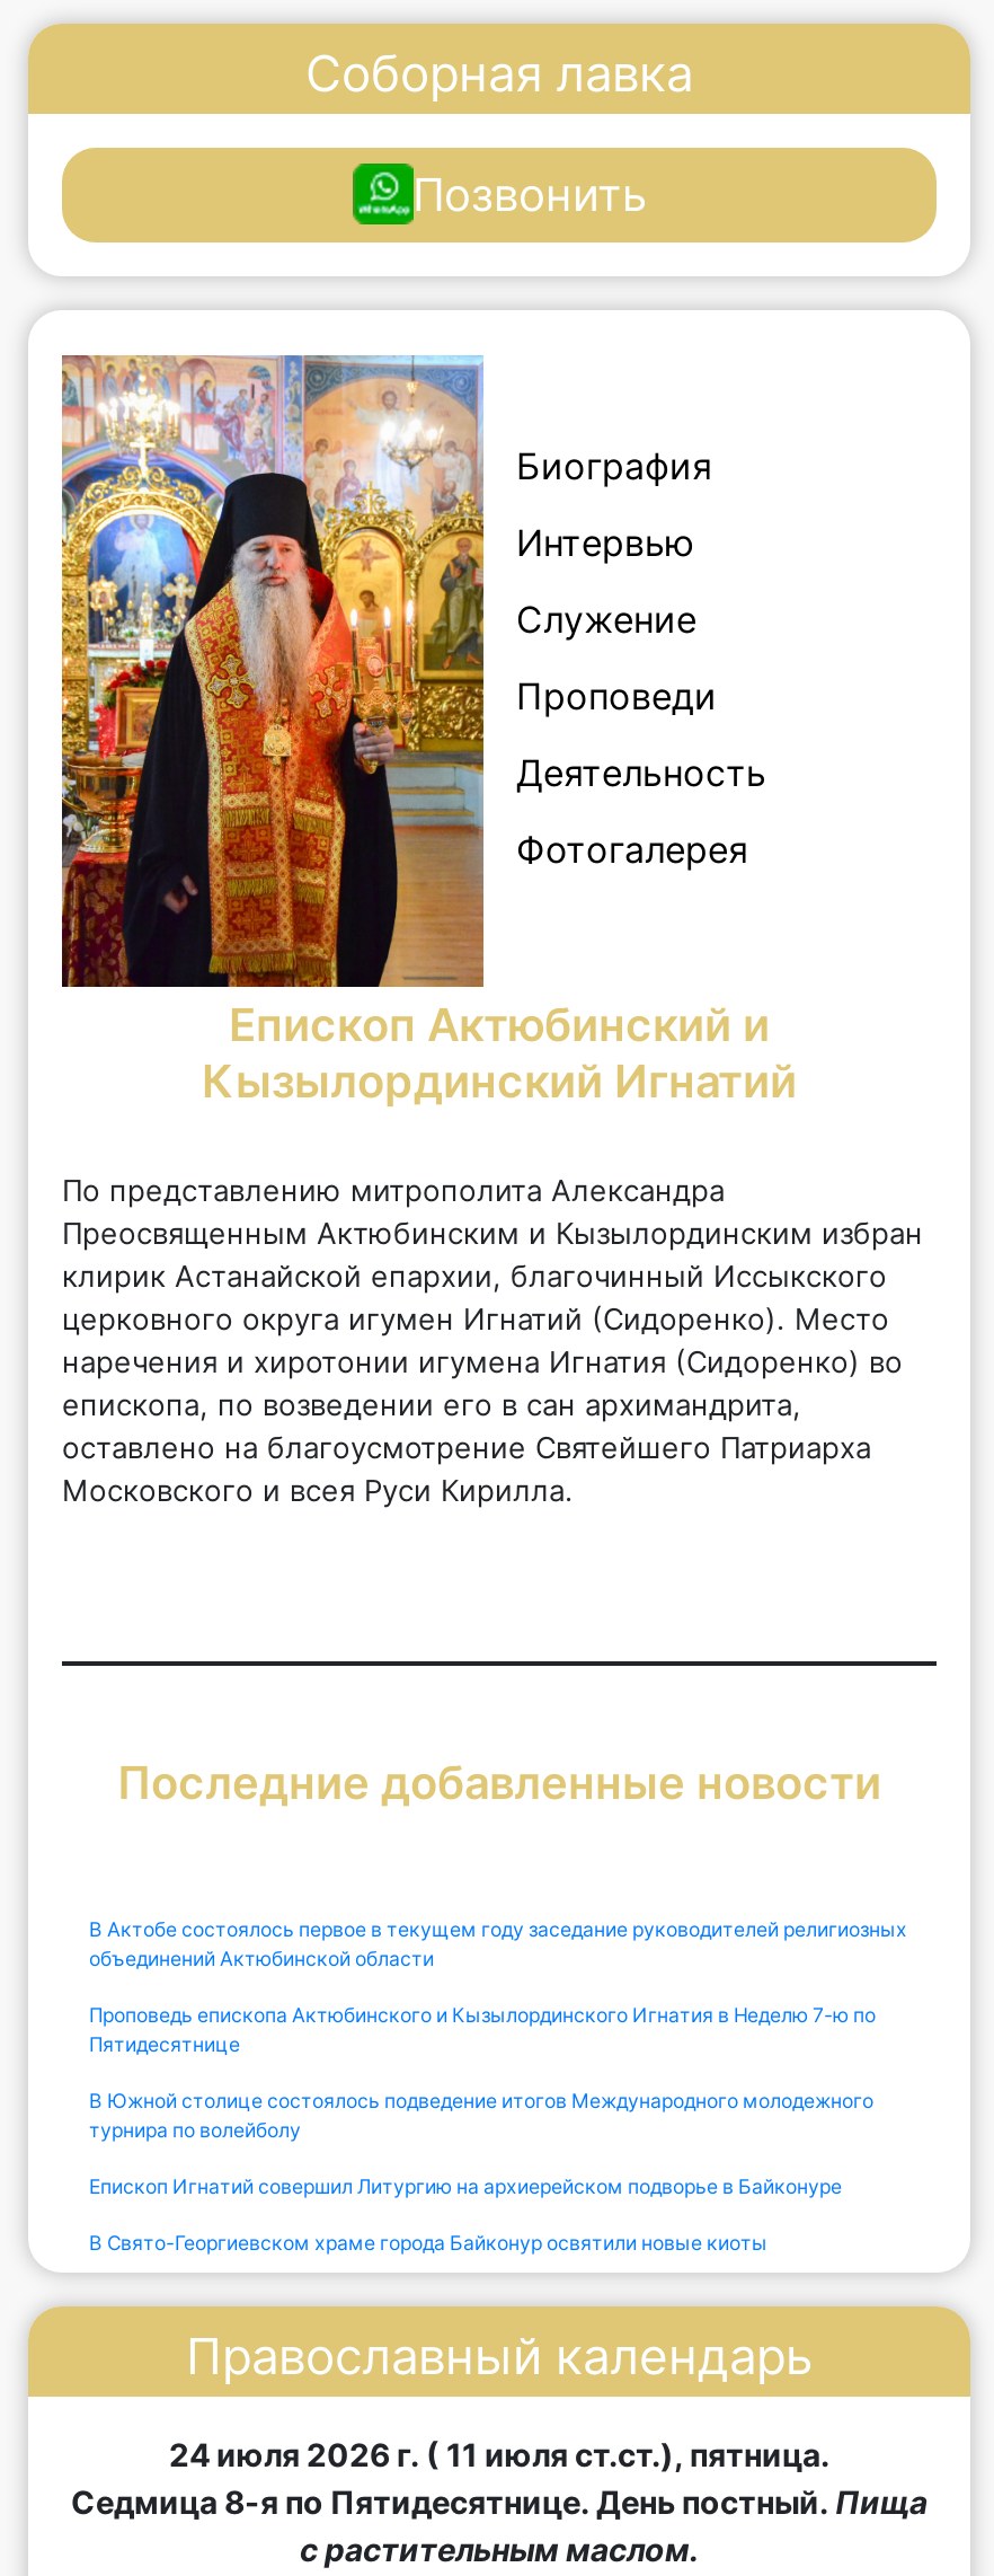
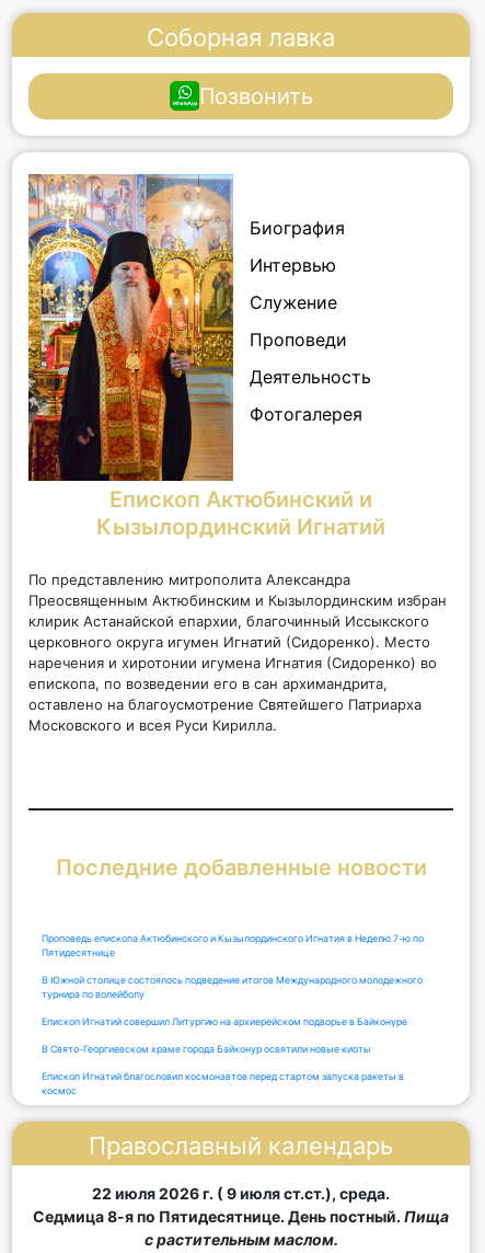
- В Актобе состоялось первое в текущем году заседание руководителей религиозных
- объединений Актюбинской области

moved up: Проповедь епископа Актюбинского и Кызылординского Игнатия в Неделю 7-ю по | Пятидесятнице | В Южной столице состоялось подведение итогов Международного молодежного | турнира по волейболу | Епископ Игнатий совершил Литургию на архиерейском подворье в Байконуре | В Свято-Георгиевском храме города Байконур освятили новые киоты

+ Епископ Игнатий благословил космонавтов перед стартом запуска ракеты в
+ космос

- 24 июля 2026 г. ( 11 июля ст.ст.), пятница.
+ 22 июля 2026 г. ( 9 июля ст.ст.), среда.
